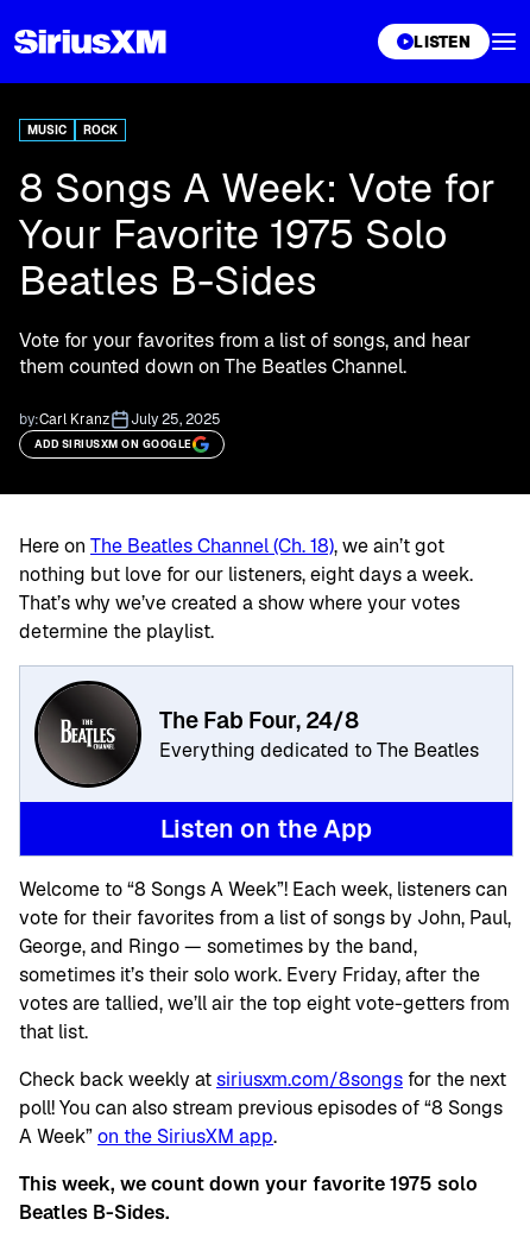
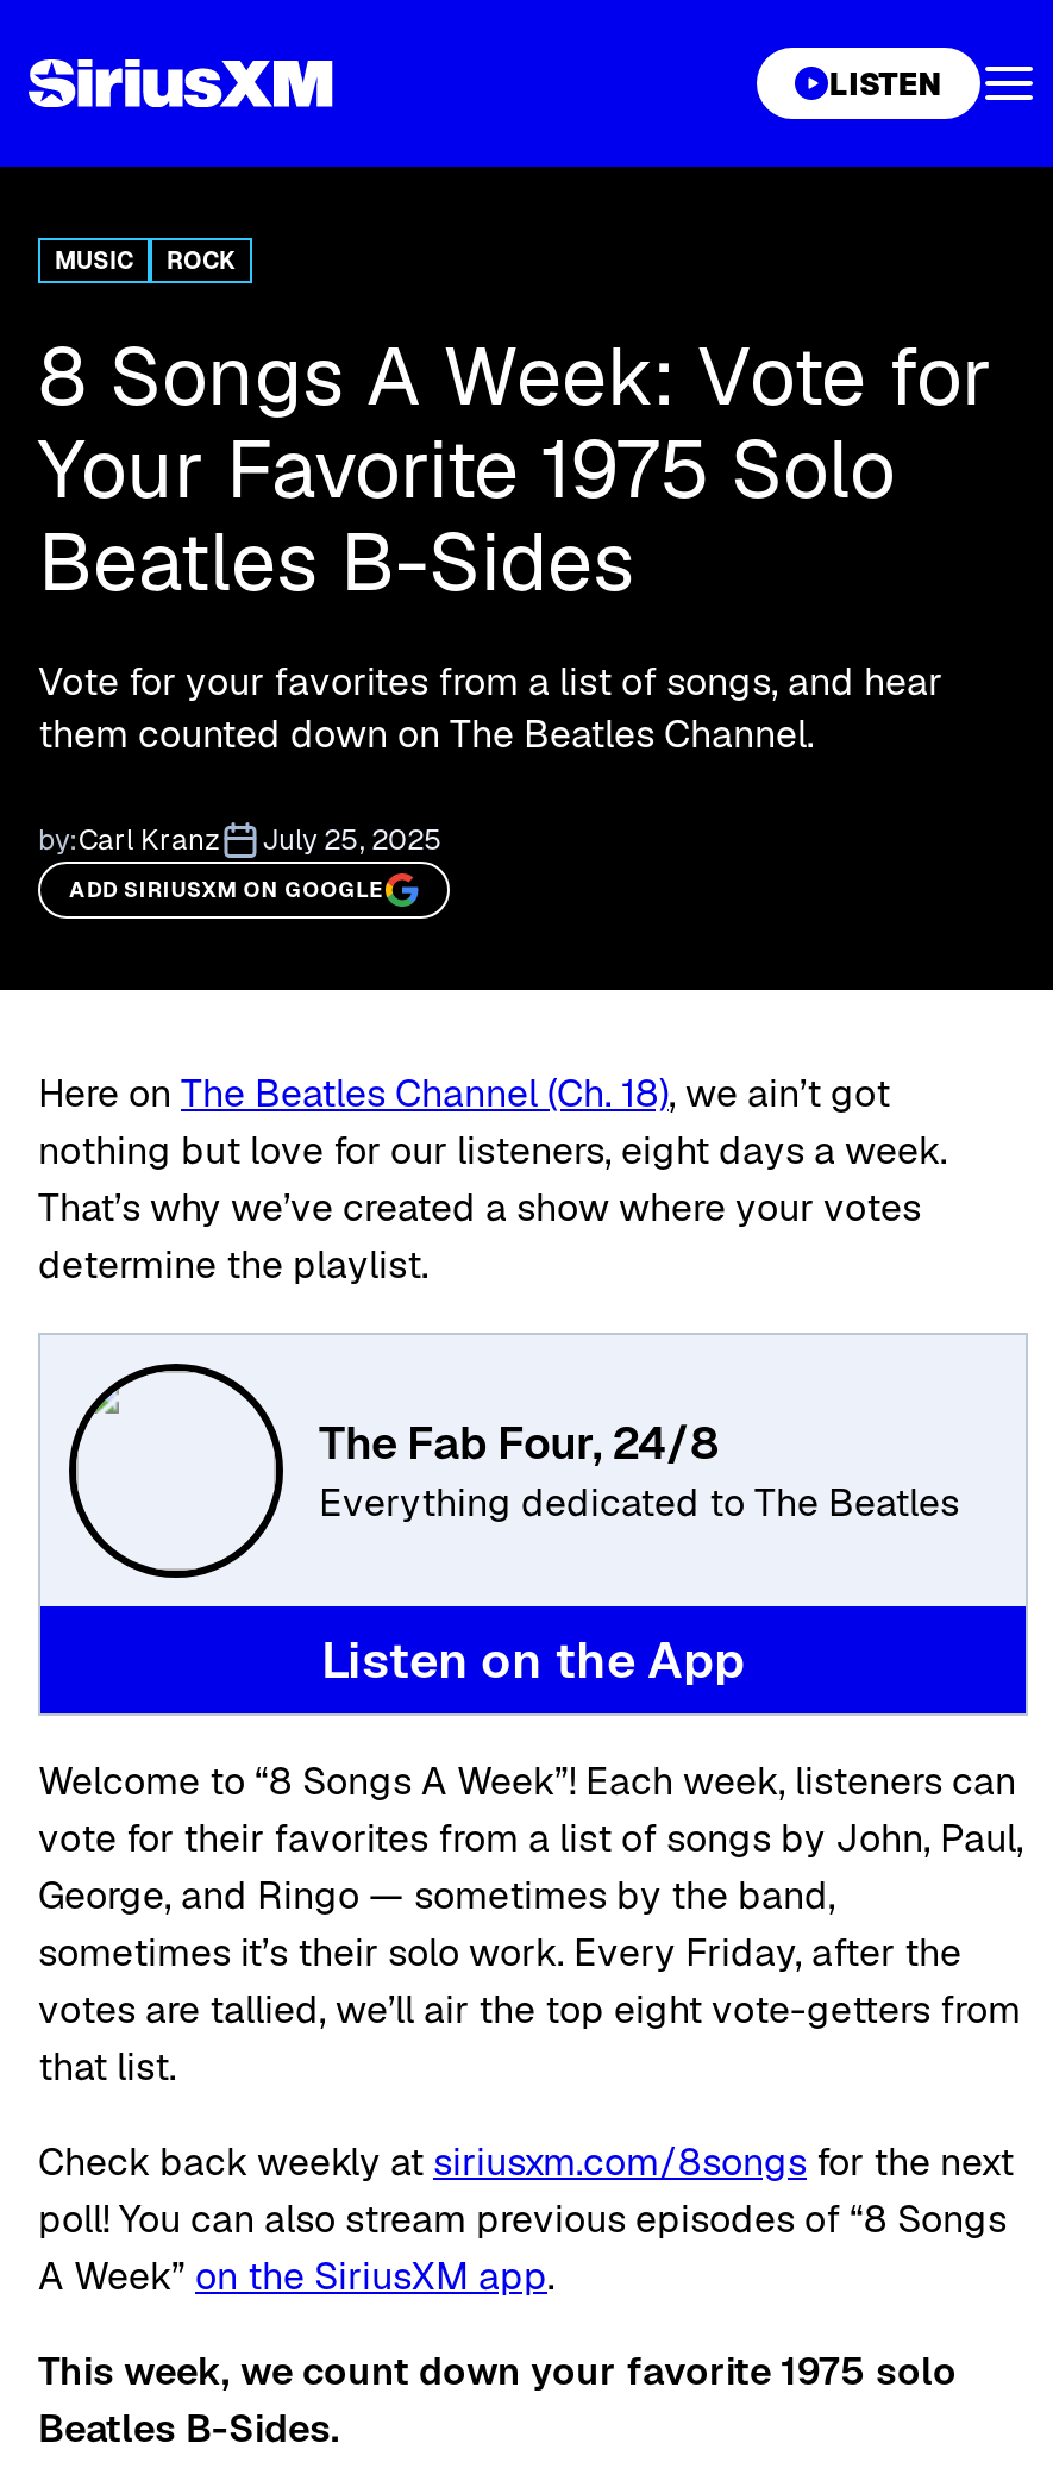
- [image]
+ [image]
